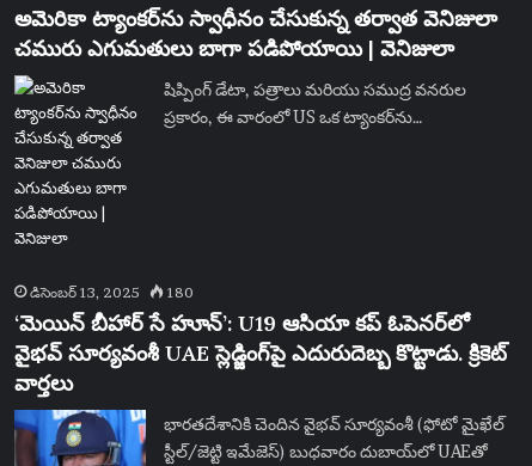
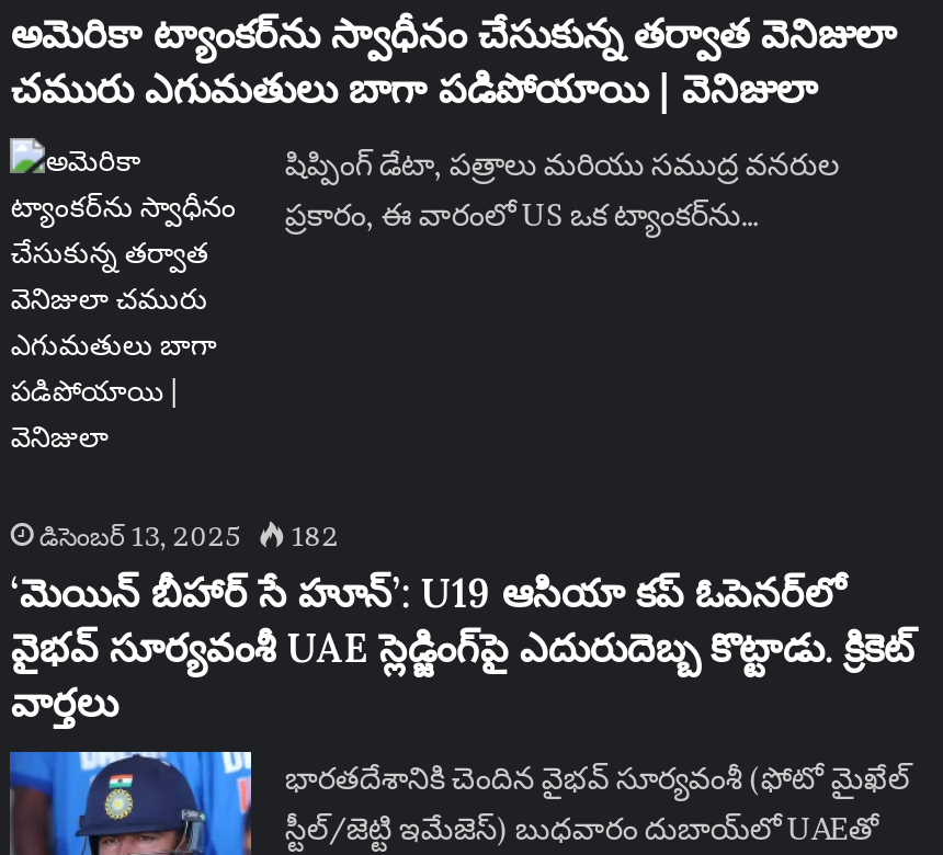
- డిసెంబర్ 13, 2025 180
+ డిసెంబర్ 13, 2025 182
